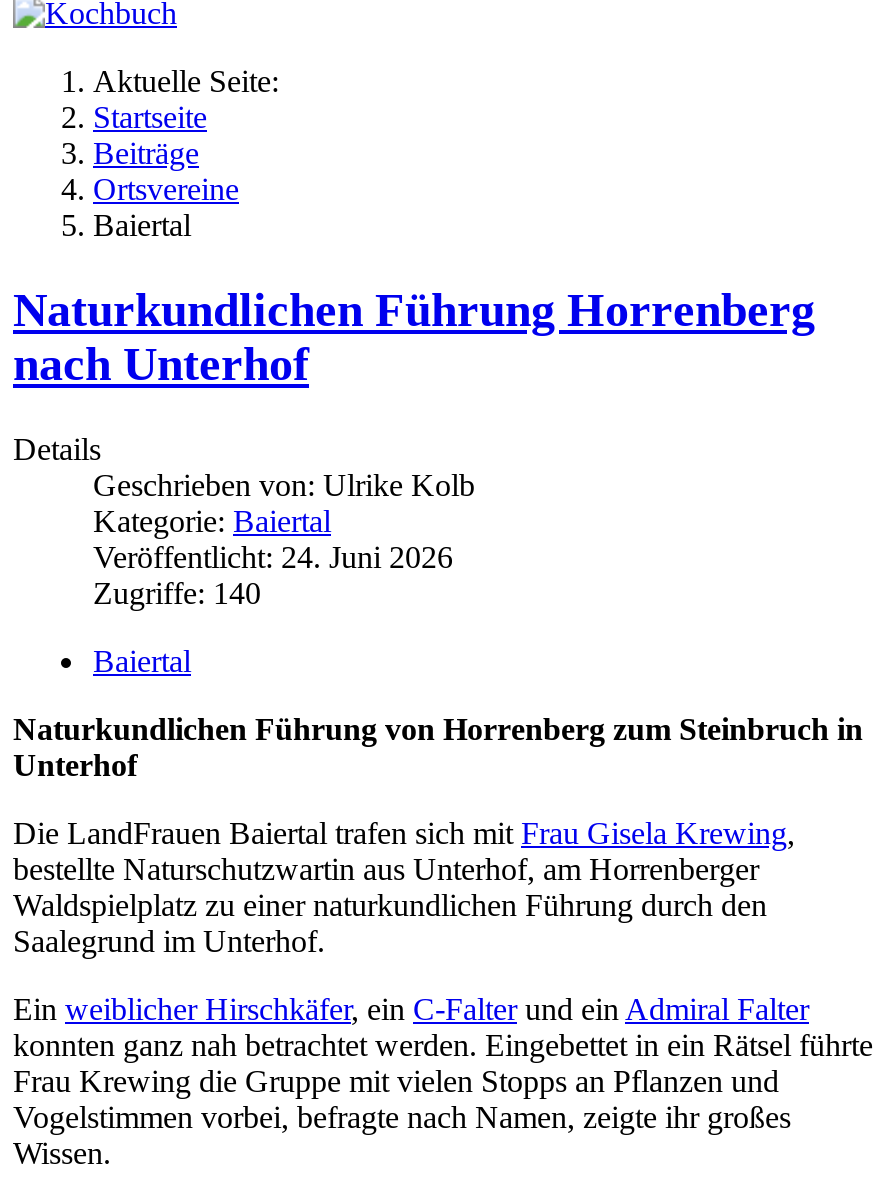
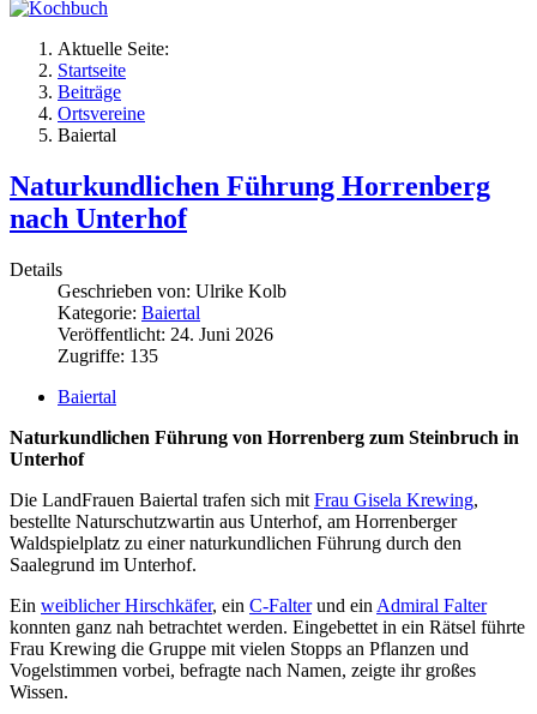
- Zugriffe: 140
+ Zugriffe: 135
